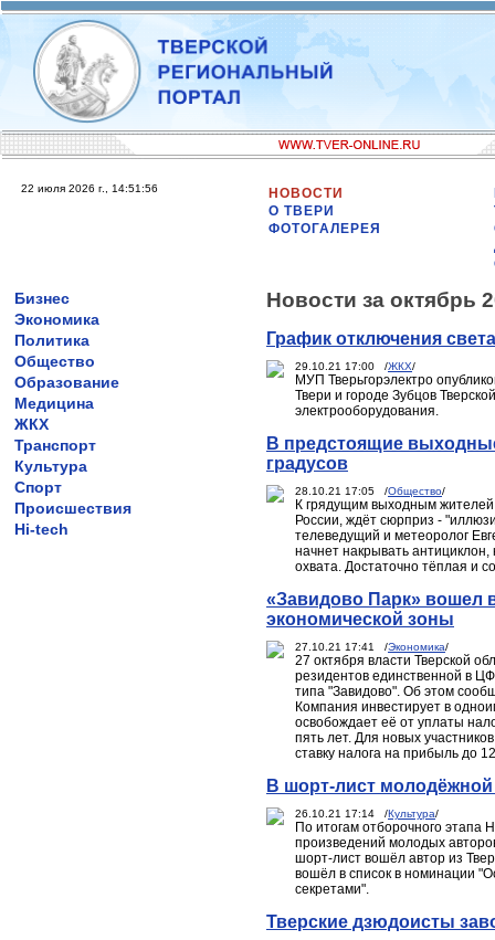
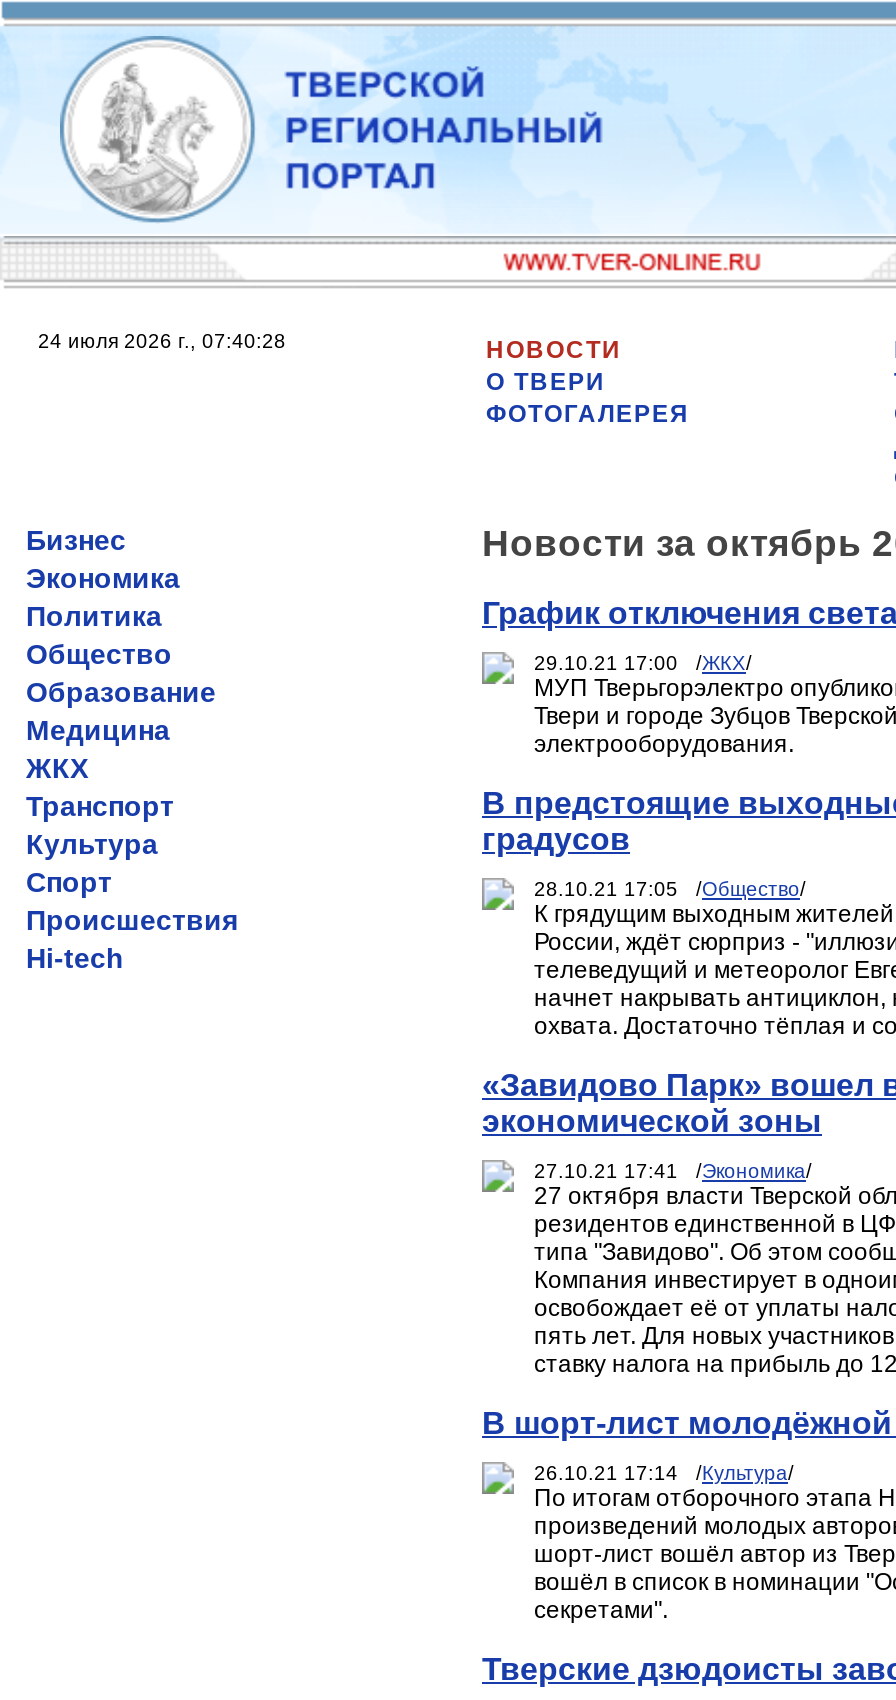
- 22 июля 2026 г., 14:51:56
+ 24 июля 2026 г., 07:40:28
